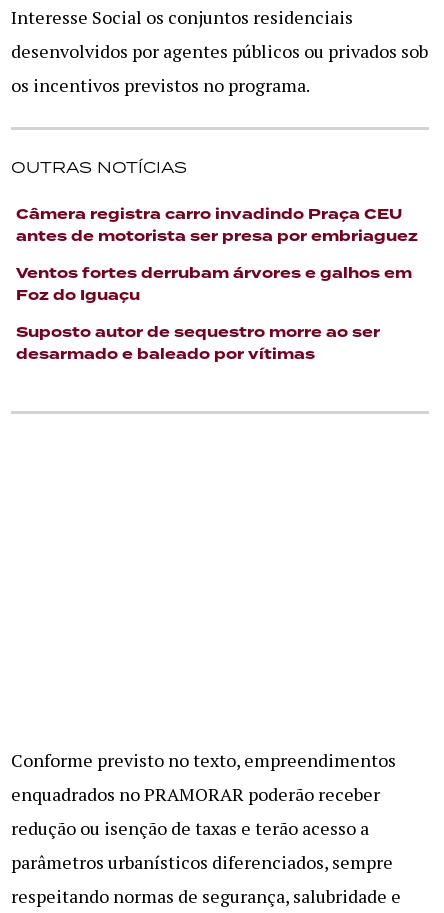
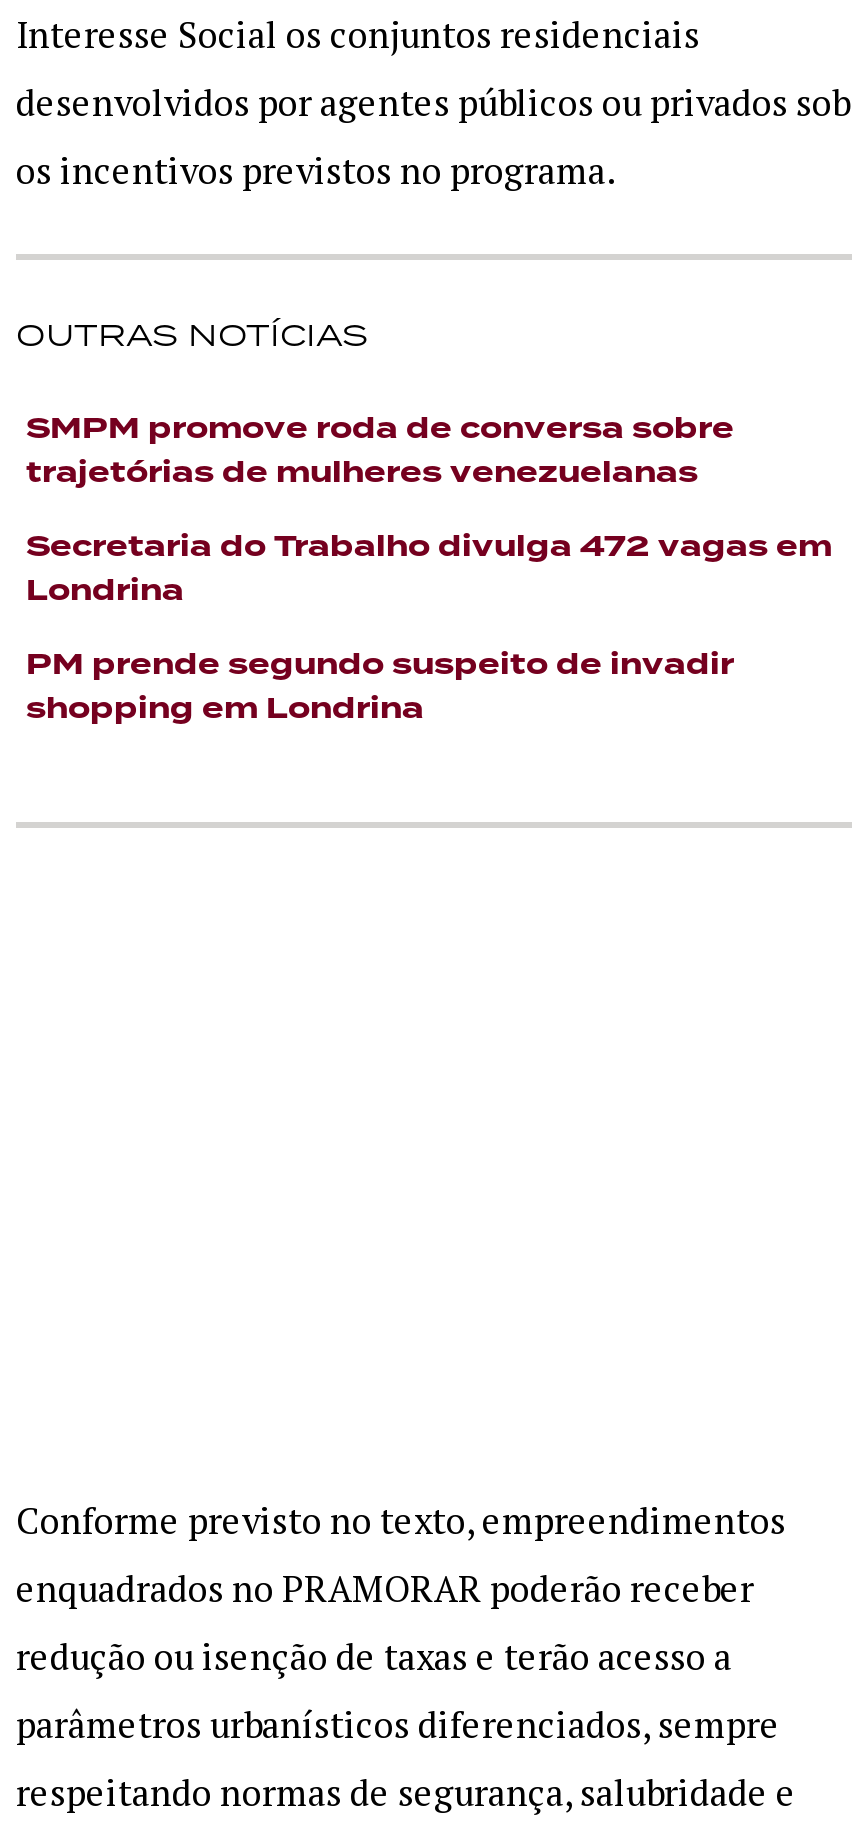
- Câmera registra carro invadindo Praça CEU
- antes de motorista ser presa por embriaguez
+ SMPM promove roda de conversa sobre
+ trajetórias de mulheres venezuelanas

- Ventos fortes derrubam árvores e galhos em
- Foz do Iguaçu
+ Secretaria do Trabalho divulga 472 vagas em
+ Londrina

- Suposto autor de sequestro morre ao ser
- desarmado e baleado por vítimas
+ PM prende segundo suspeito de invadir
+ shopping em Londrina
